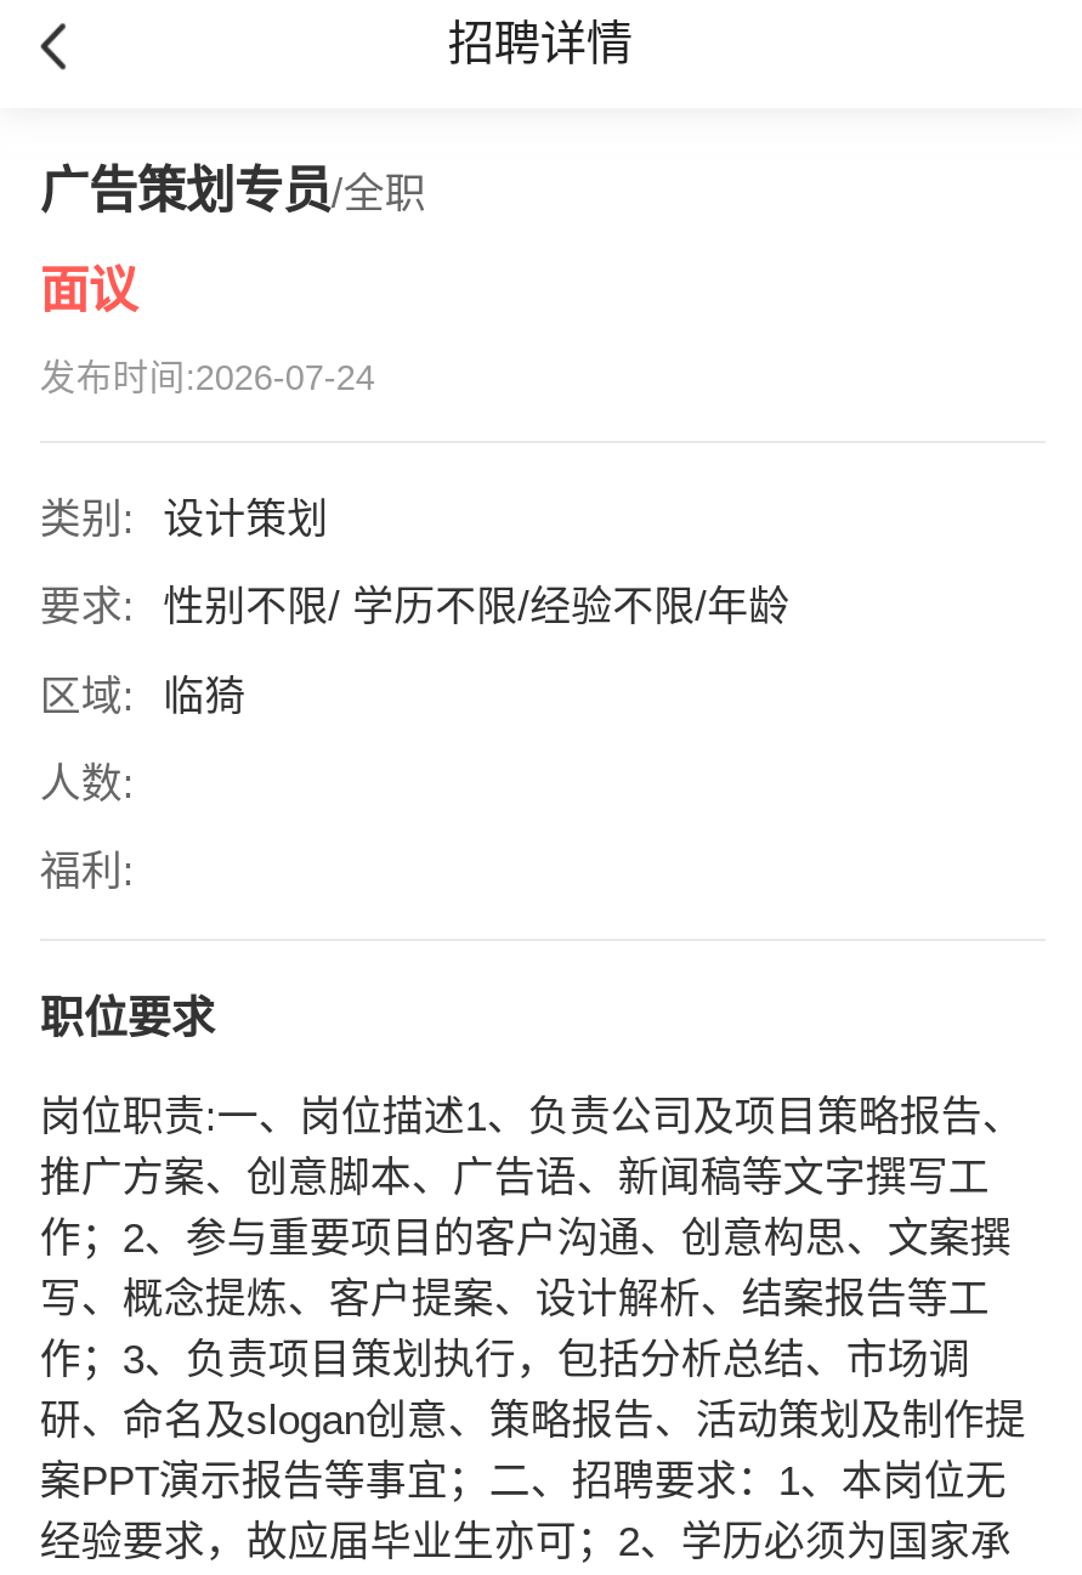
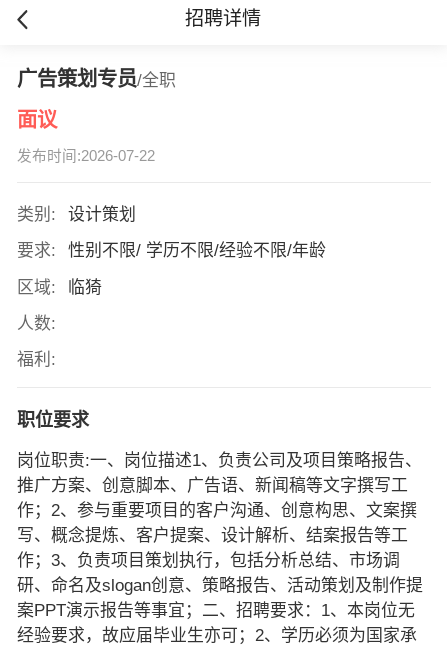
- 发布时间:2026-07-24
+ 发布时间:2026-07-22
